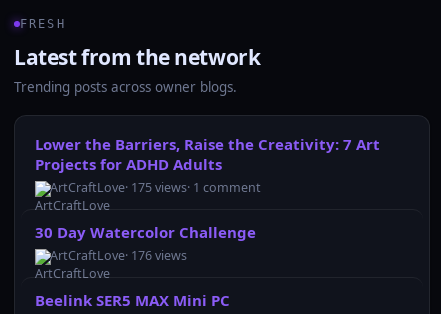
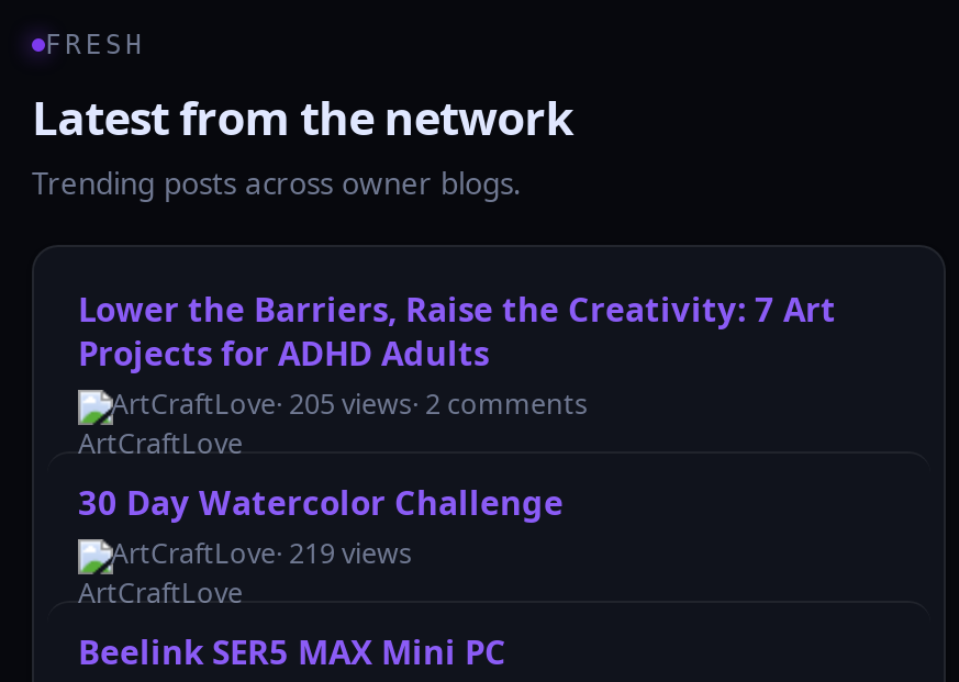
- ArtCraftLove · 175 views · 1 comment
+ ArtCraftLove · 205 views · 2 comments

- ArtCraftLove · 176 views
+ ArtCraftLove · 219 views
